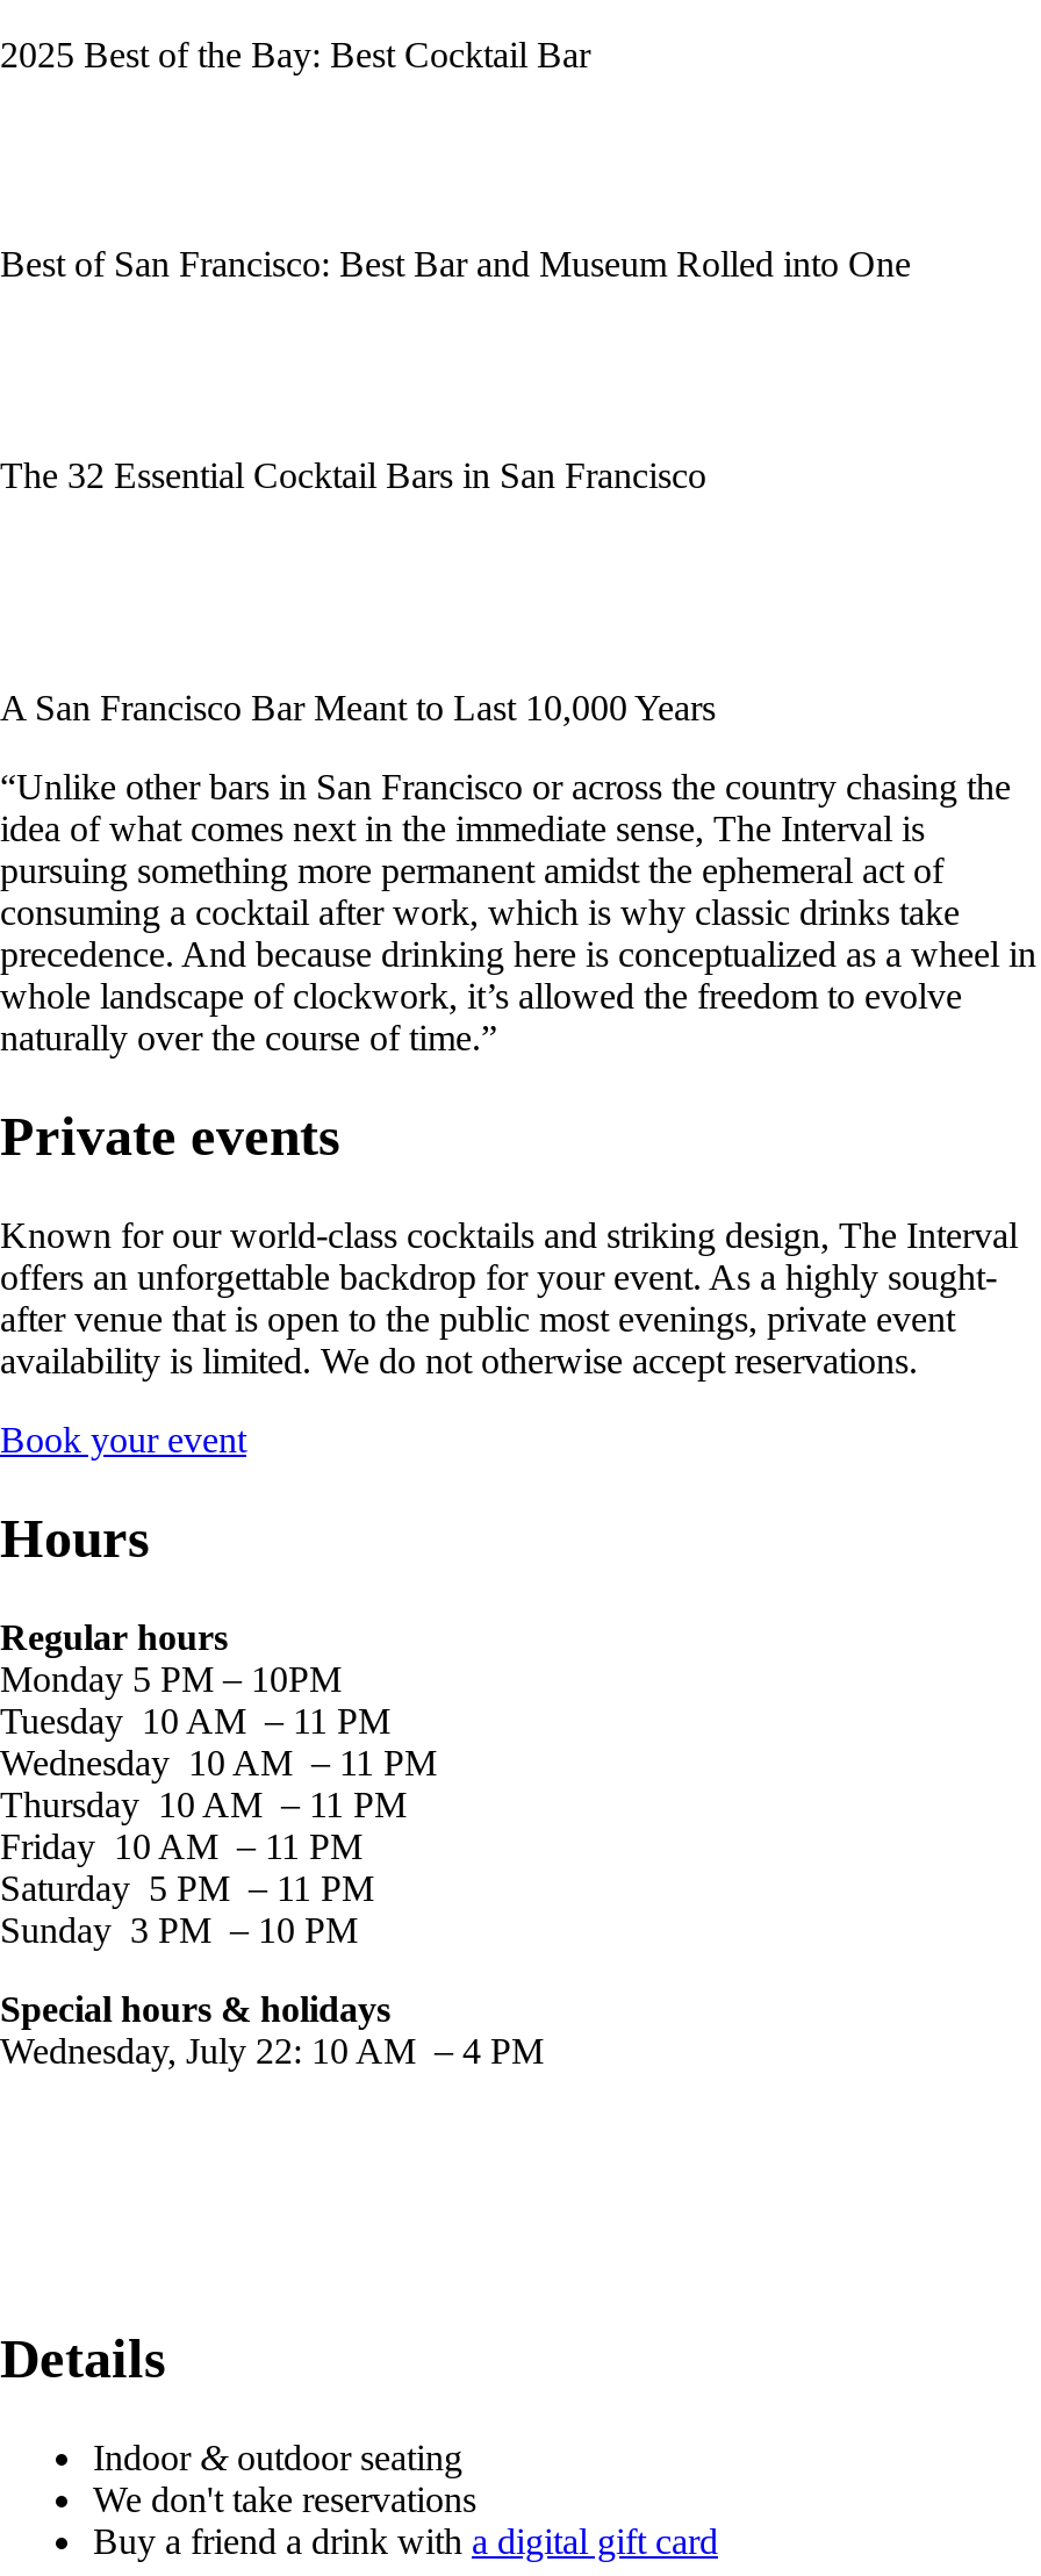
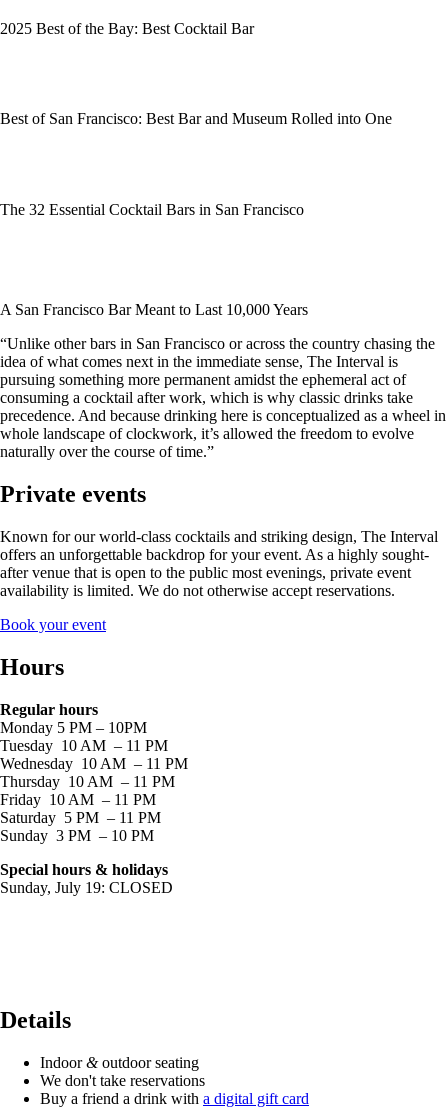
- Wednesday, July 22: 10 AM – 4 PM
+ Sunday, July 19: CLOSED
